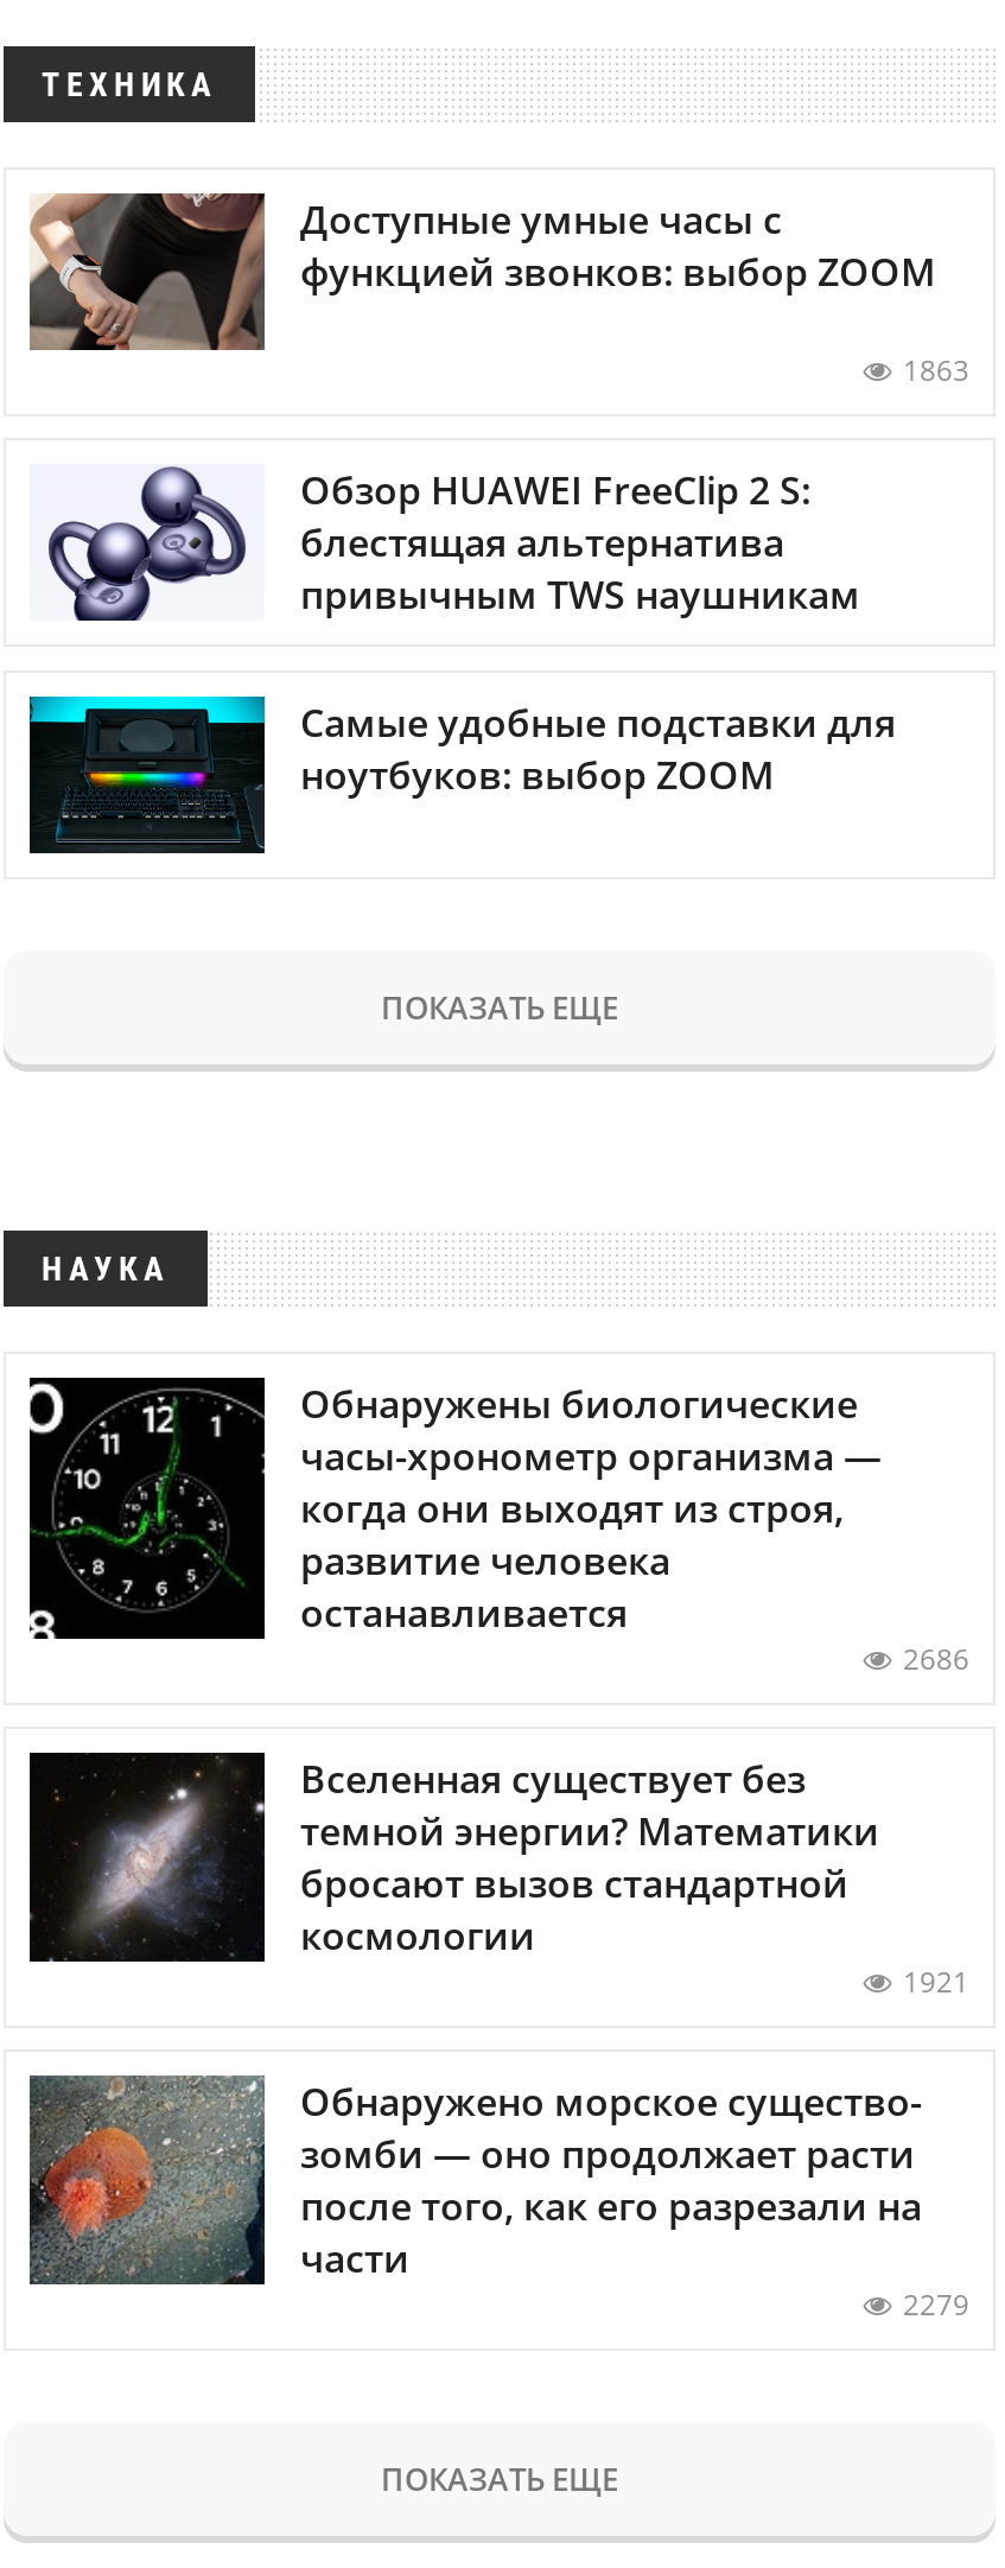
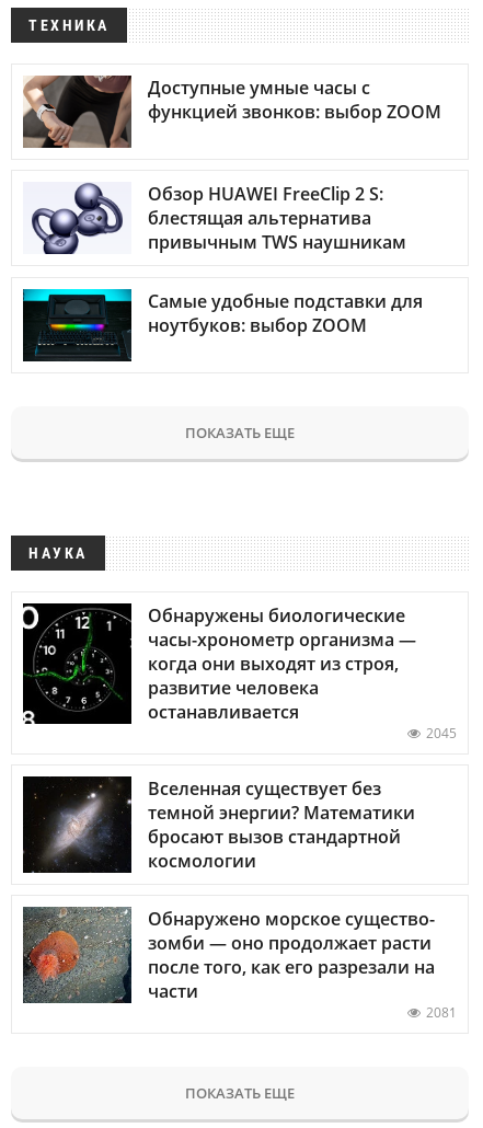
- 1863

- 2686
+ 2045

- 1921

- 2279
+ 2081
